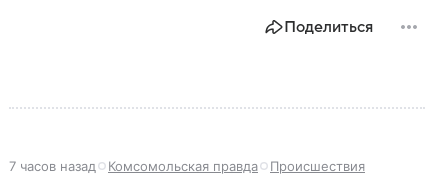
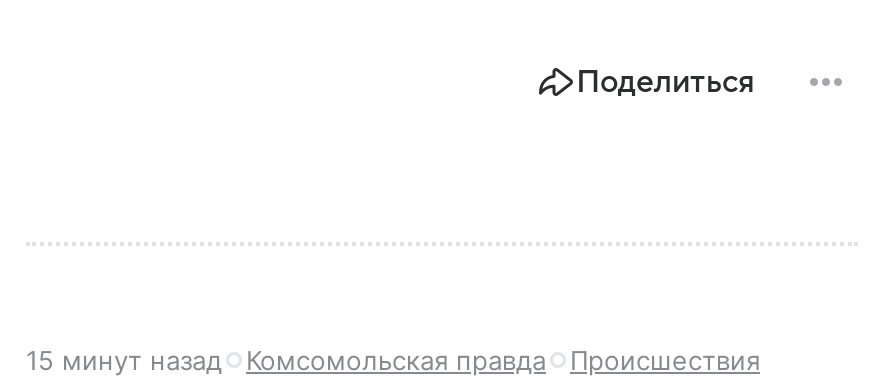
- 7 часов назад Комсомольская правда Происшествия
+ 15 минут назад Комсомольская правда Происшествия
